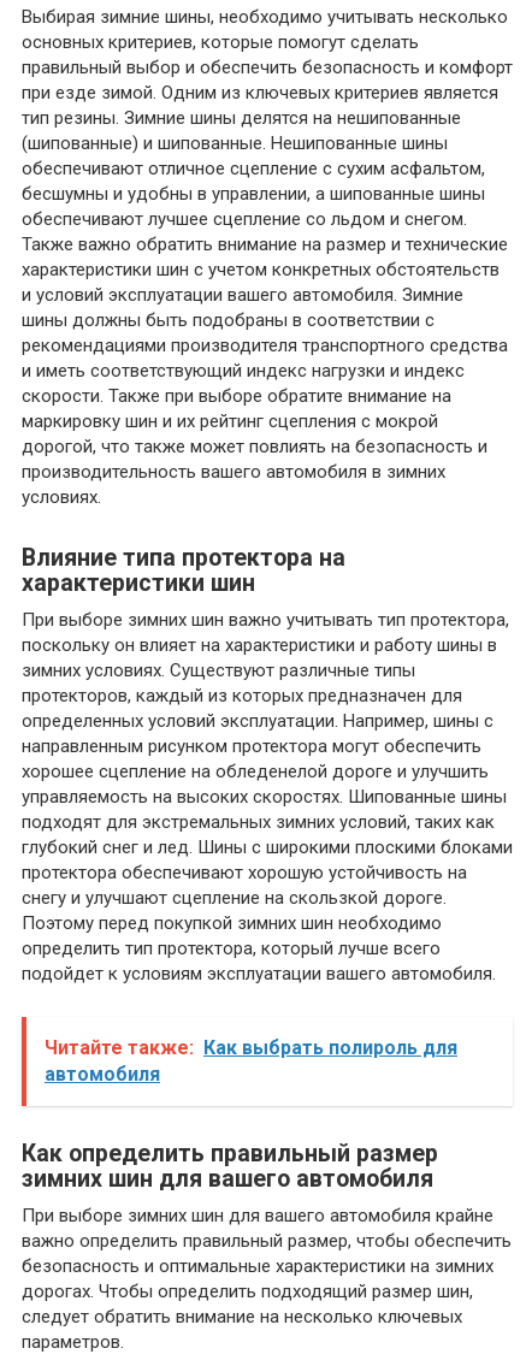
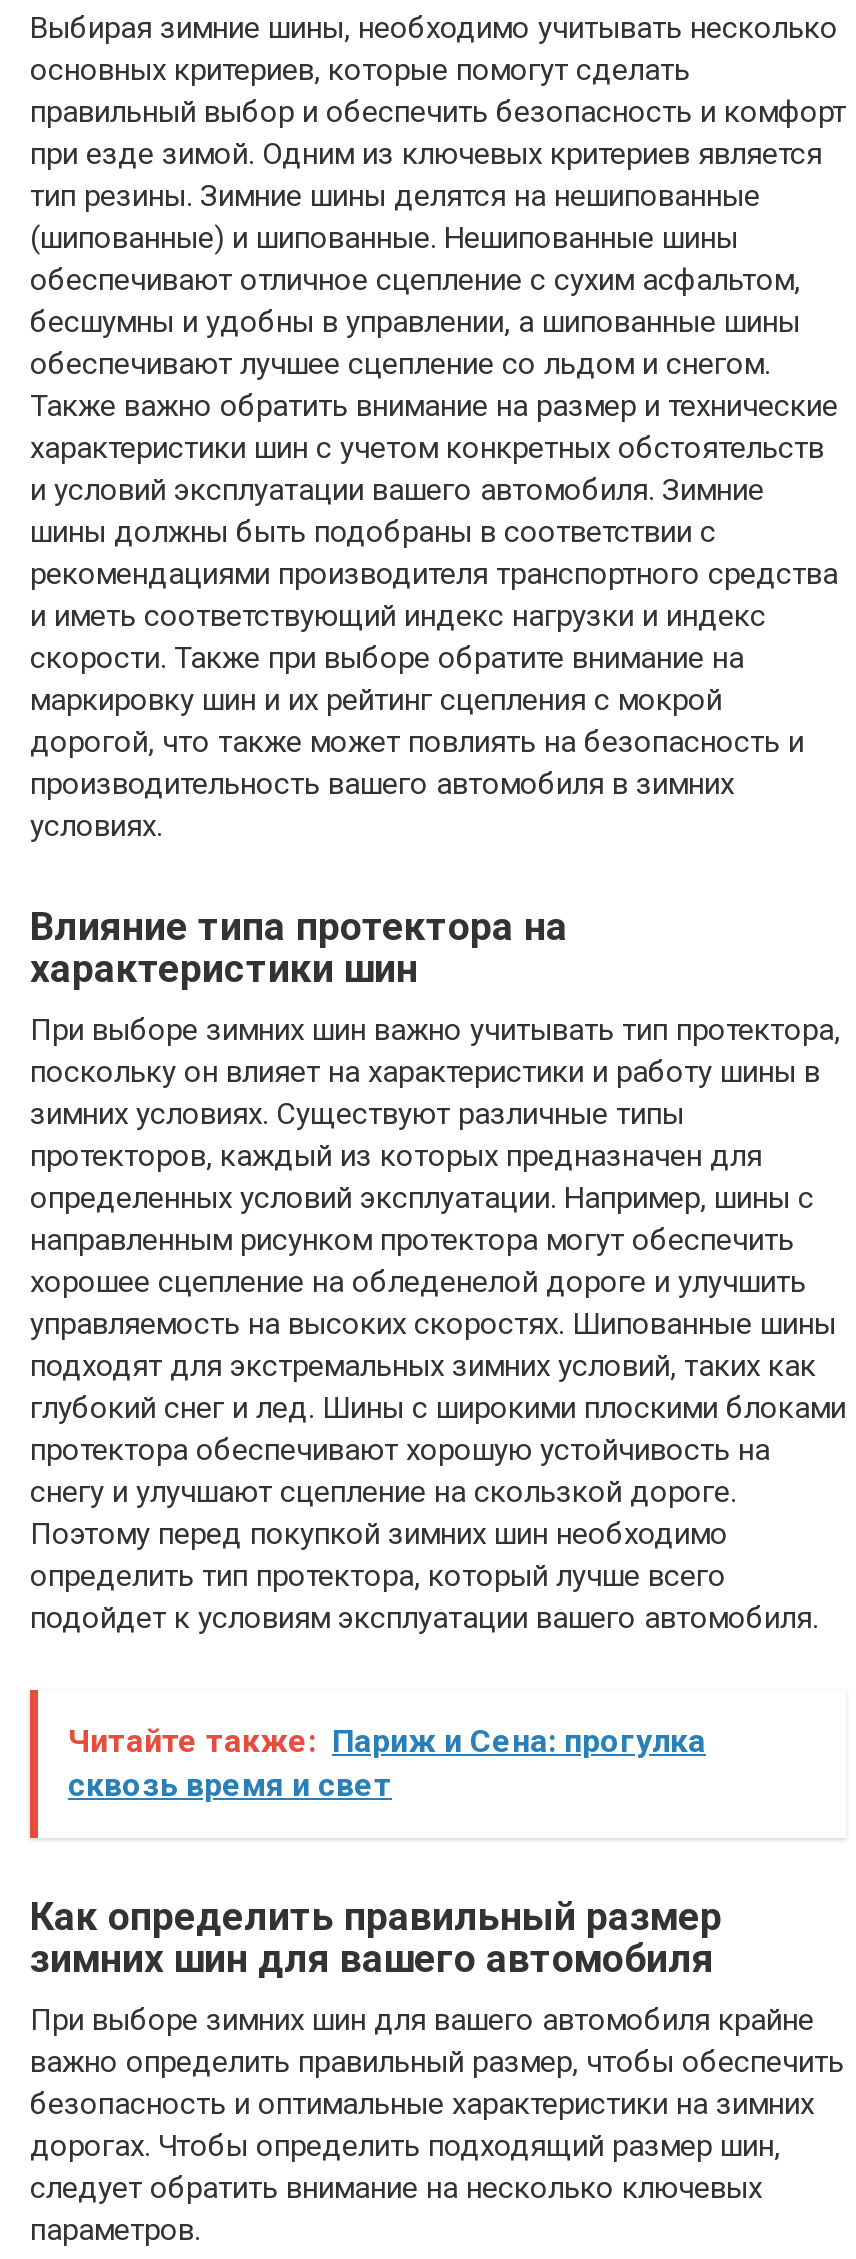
- Читайте также: Как выбрать полироль для
- автомобиля
+ Читайте также: Париж и Сена: прогулка
+ сквозь время и свет
